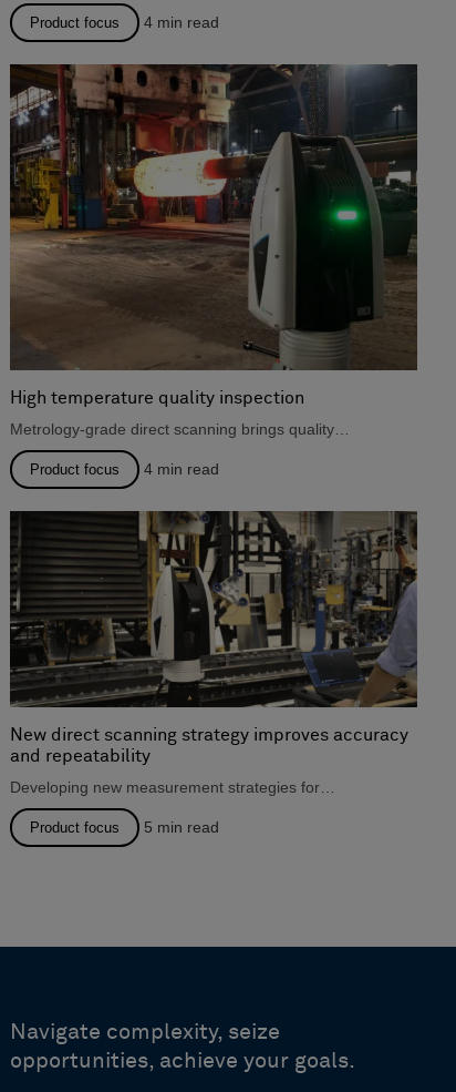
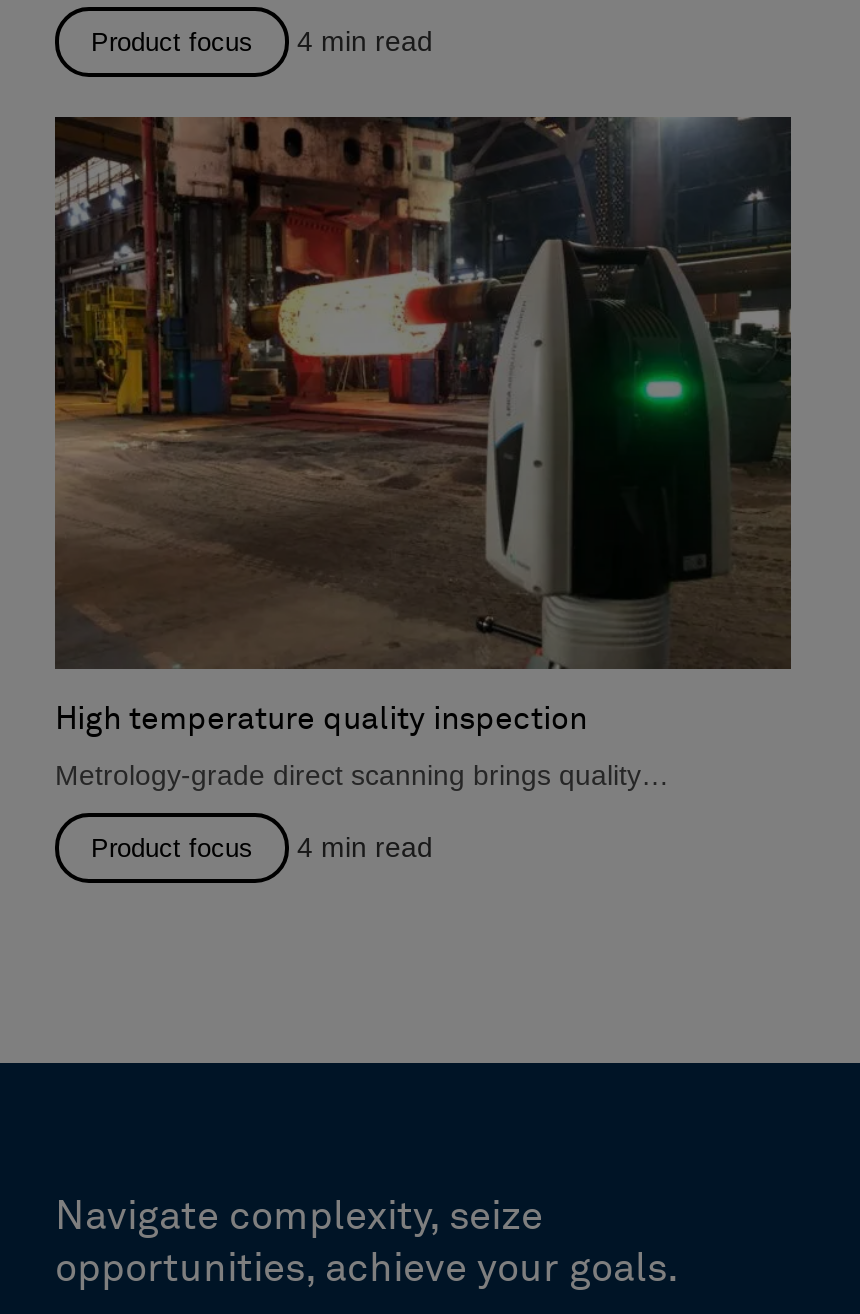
- [image]
- New direct scanning strategy improves accuracy
- and repeatability
- Developing new measurement strategies for…
- Product focus
- 5 min read
